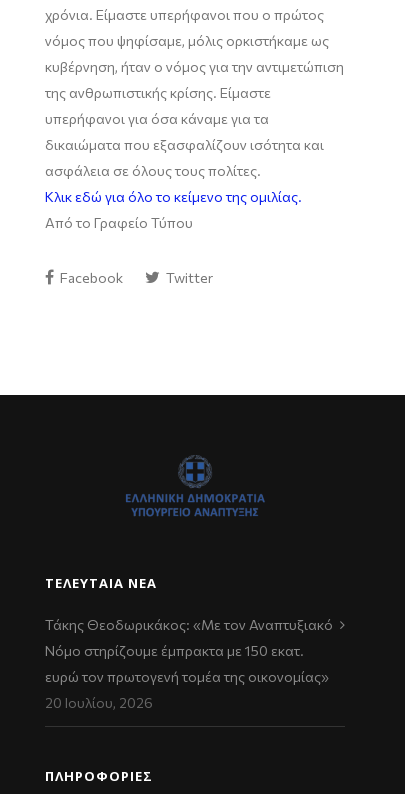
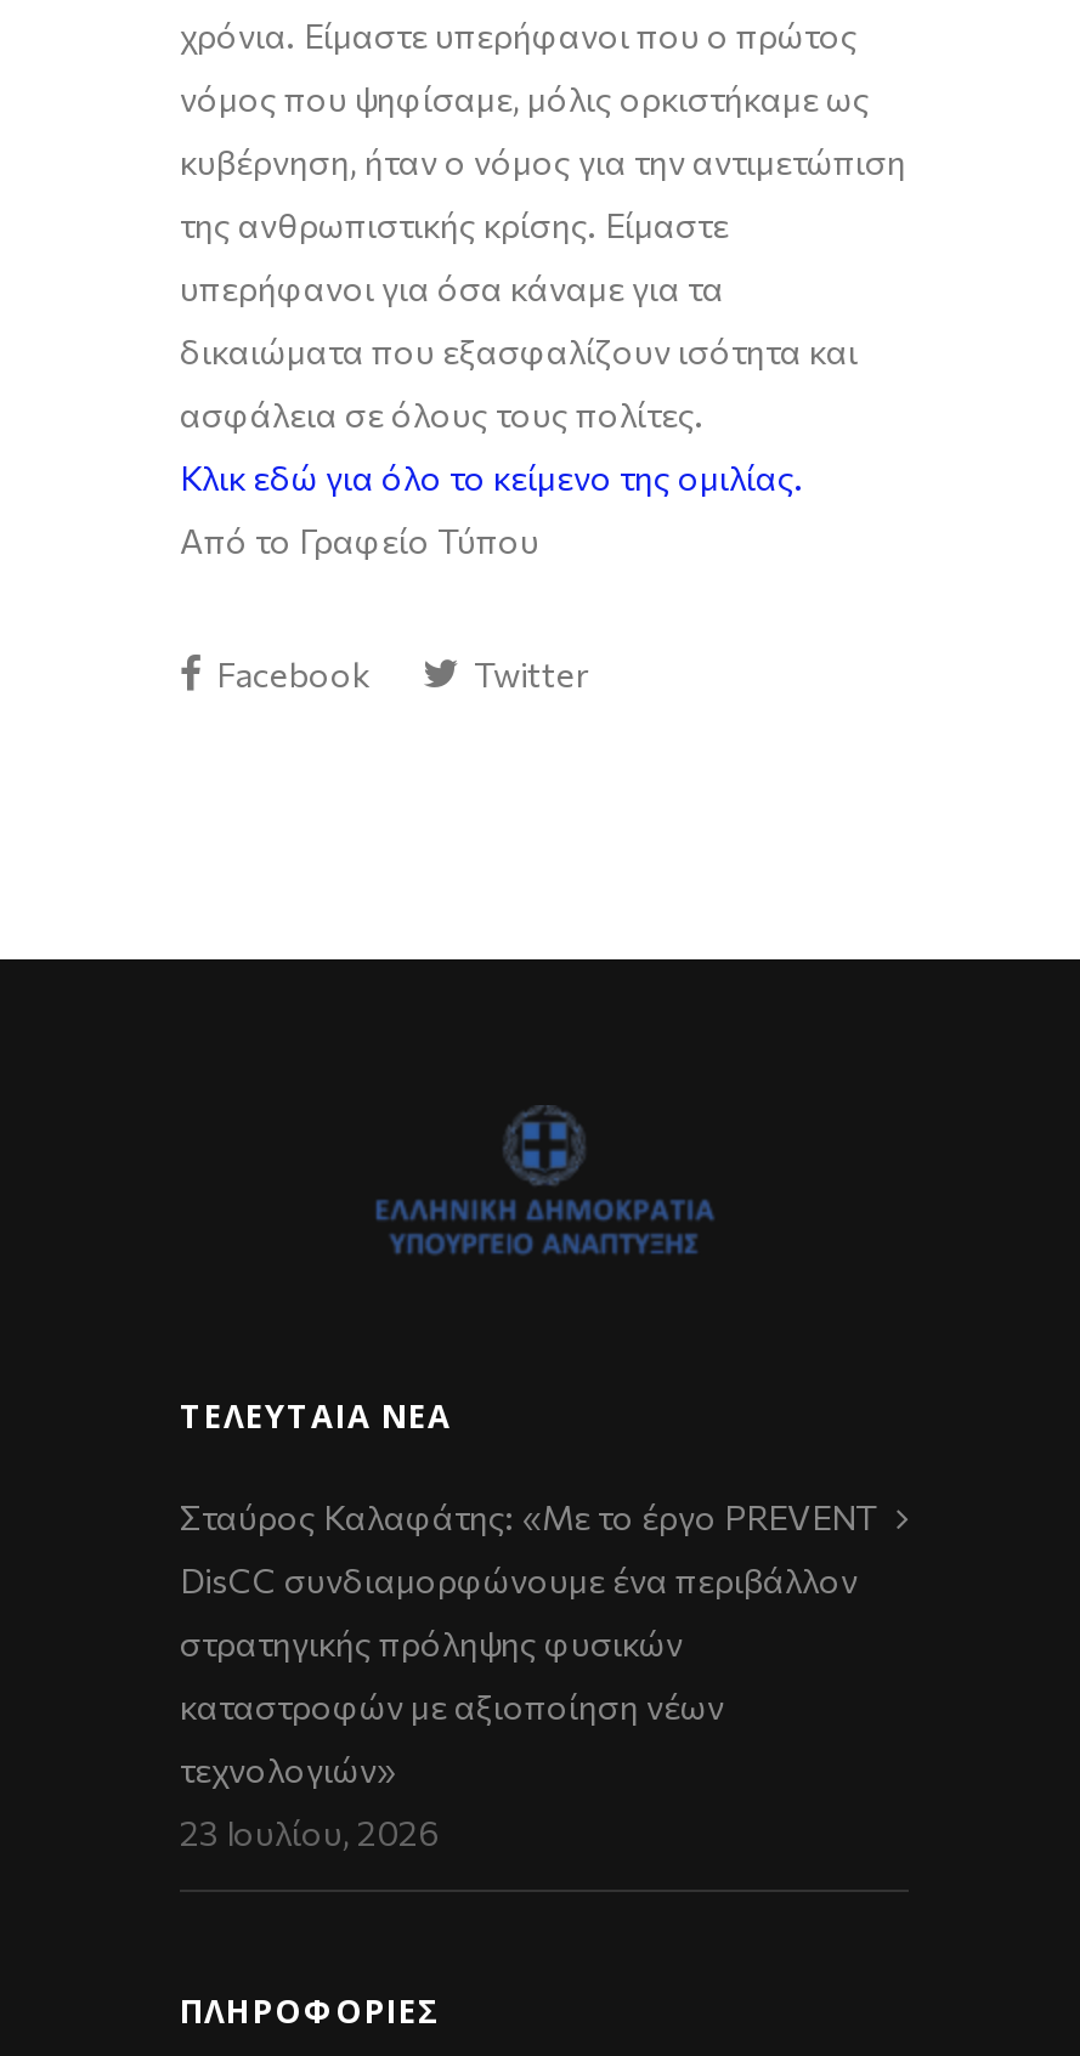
- Τάκης Θεοδωρικάκος: «Με τον Αναπτυξιακό
- Νόμο στηρίζουμε έμπρακτα με 150 εκατ.
- ευρώ τον πρωτογενή τομέα της οικονομίας»
- 20 Ιουλίου, 2026
+ Σταύρος Καλαφάτης: «Με το έργο PREVENT
+ DisCC συνδιαμορφώνουμε ένα περιβάλλον
+ στρατηγικής πρόληψης φυσικών
+ καταστροφών με αξιοποίηση νέων
+ τεχνολογιών»
+ 23 Ιουλίου, 2026
